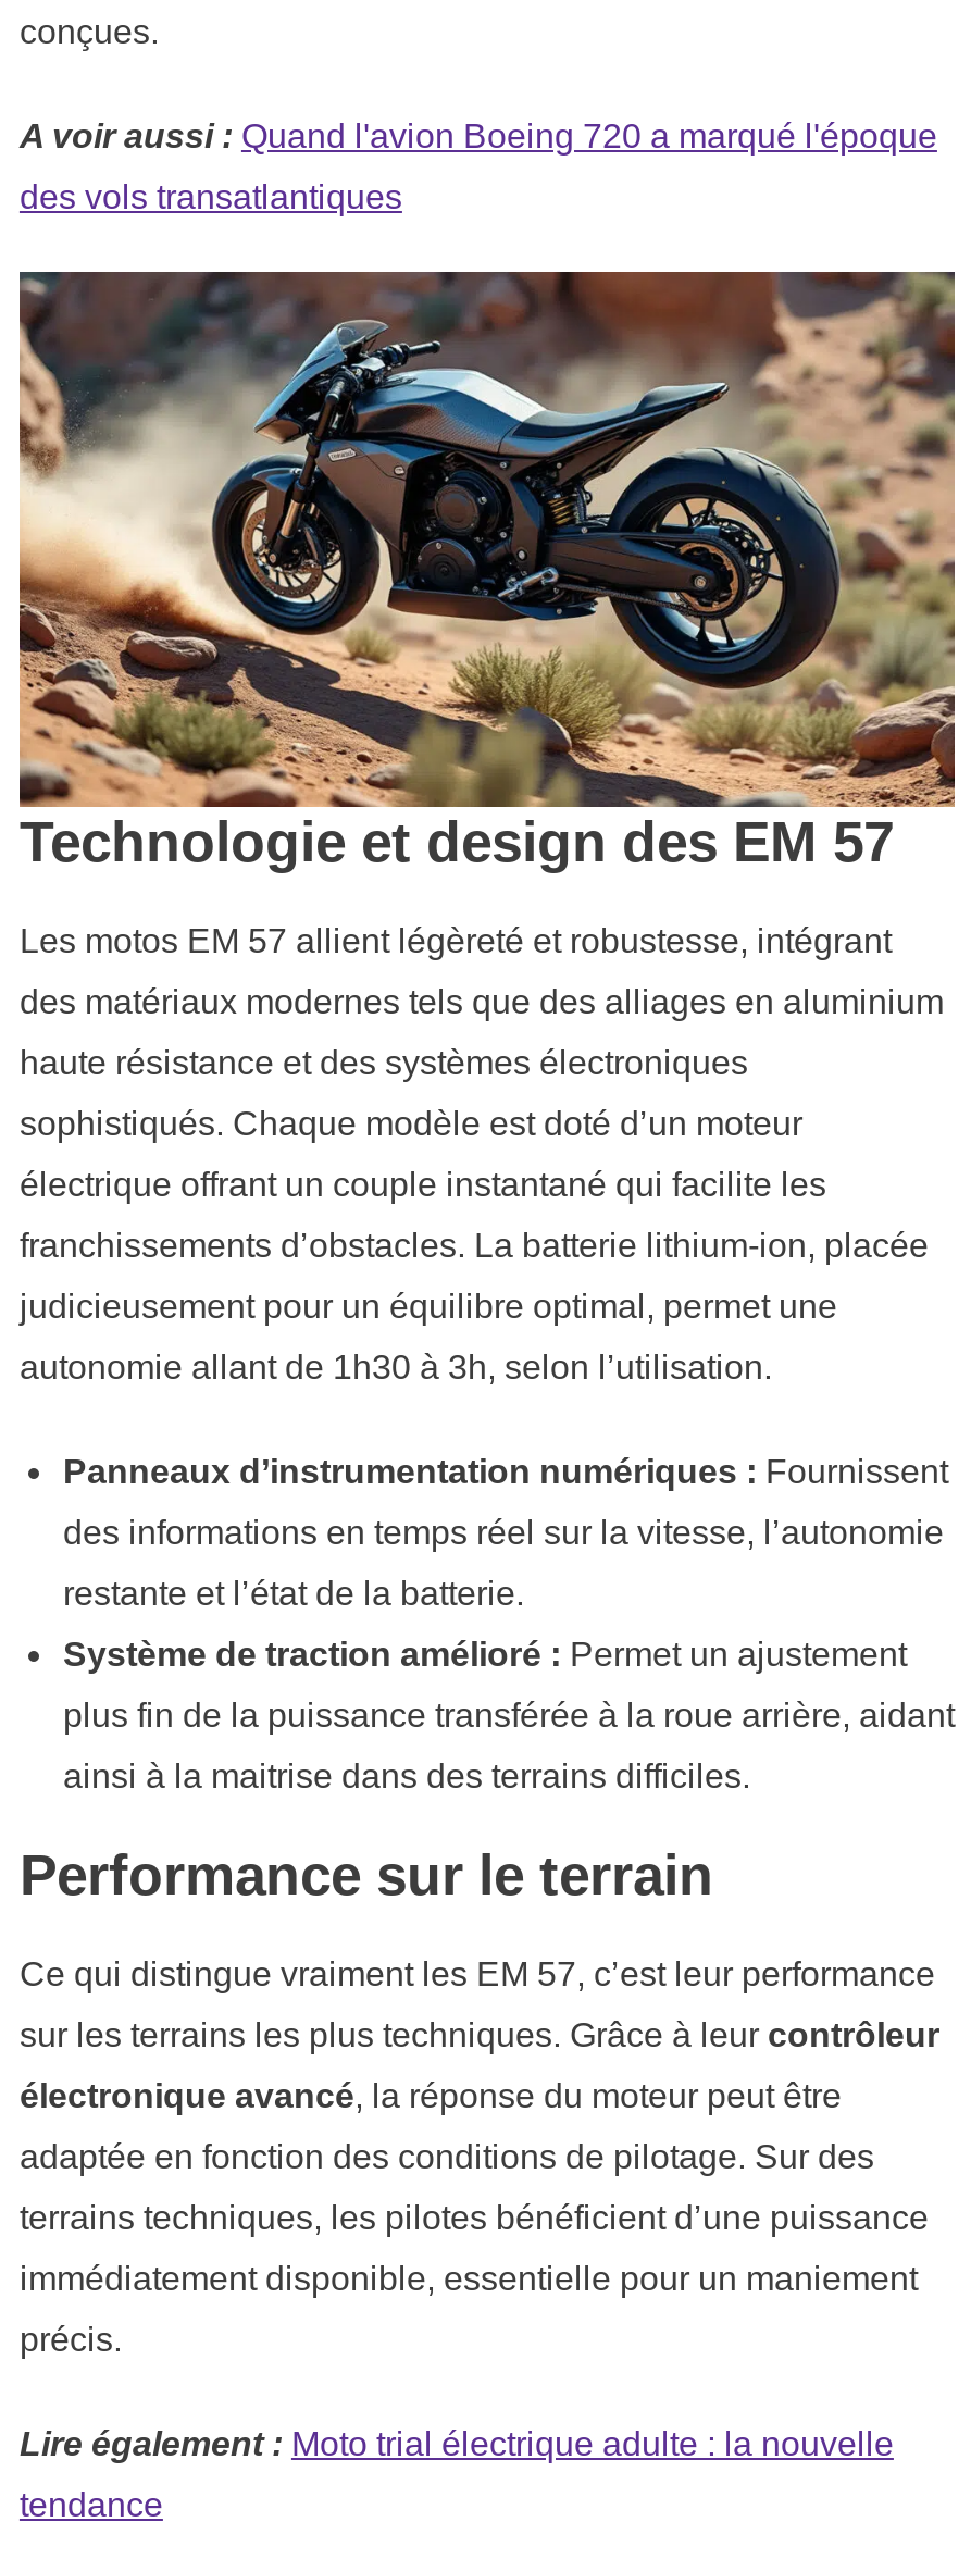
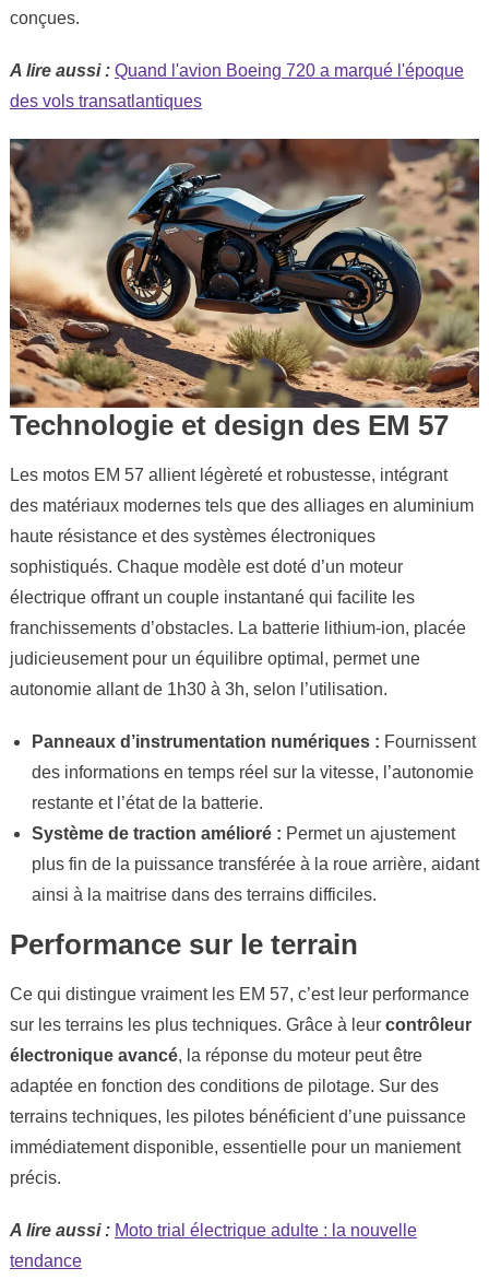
- A voir aussi : Quand l'avion Boeing 720 a marqué l'époque
+ A lire aussi : Quand l'avion Boeing 720 a marqué l'époque

- Lire également : Moto trial électrique adulte : la nouvelle
+ A lire aussi : Moto trial électrique adulte : la nouvelle
